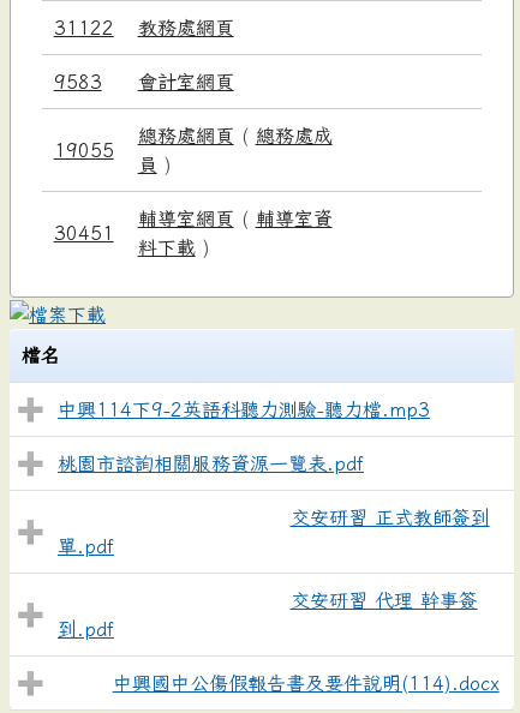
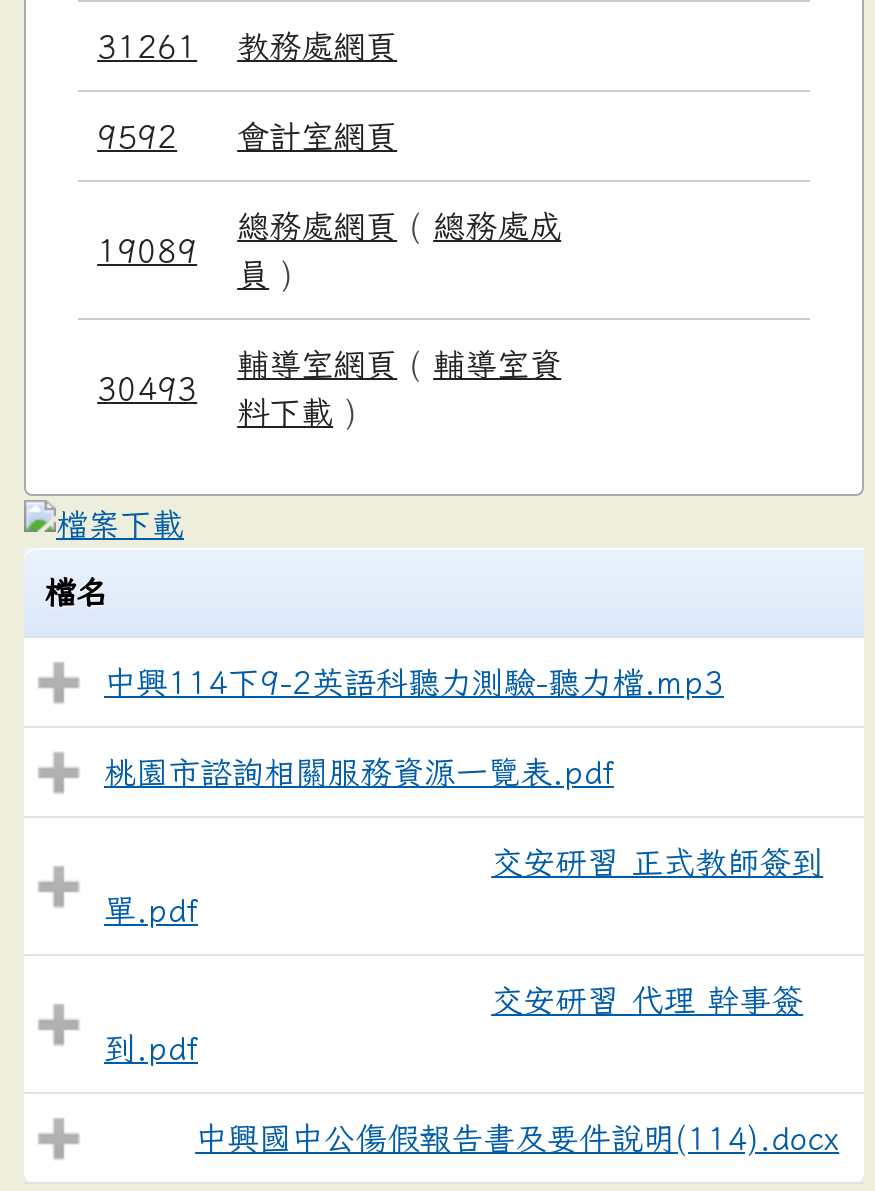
- 31122
+ 31261

- 9583 會計室網頁
+ 9592 會計室網頁

- 19055
+ 19089

- 30451
+ 30493
